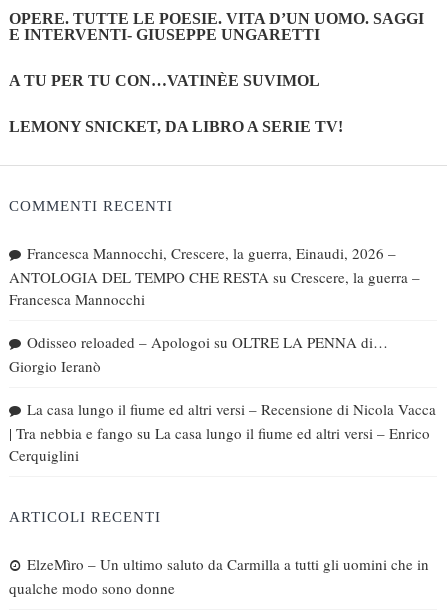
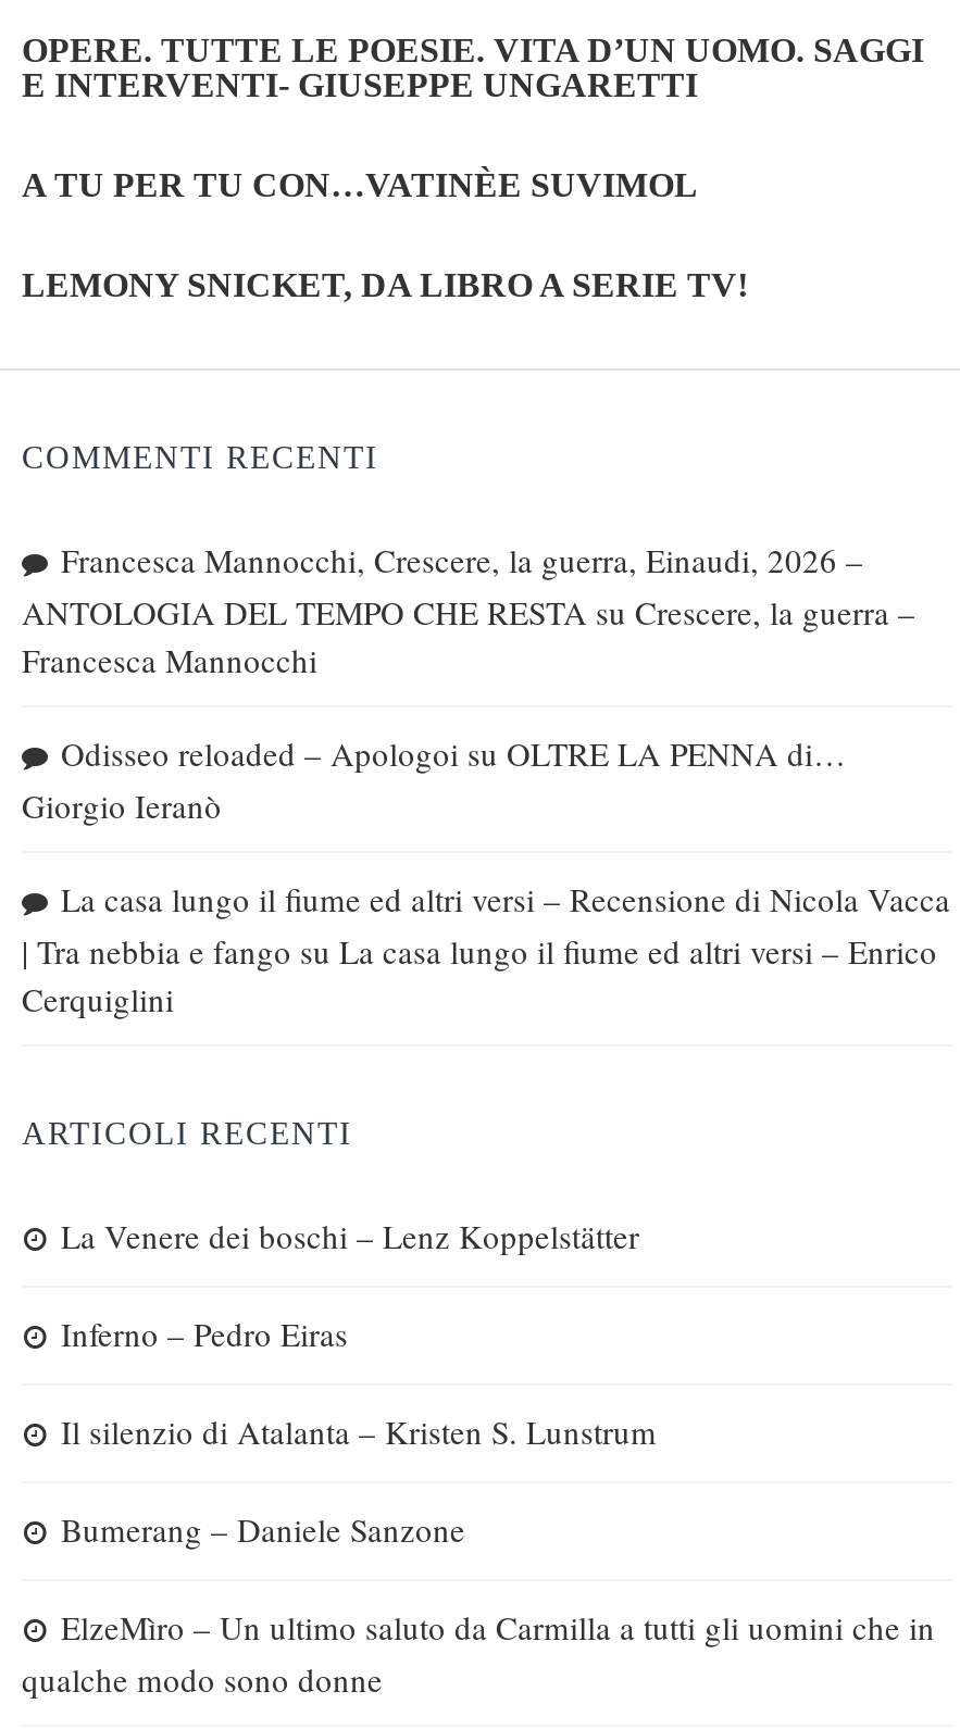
+ La Venere dei boschi – Lenz Koppelstätter
+ Inferno – Pedro Eiras
+ Il silenzio di Atalanta – Kristen S. Lunstrum
+ Bumerang – Daniele Sanzone
